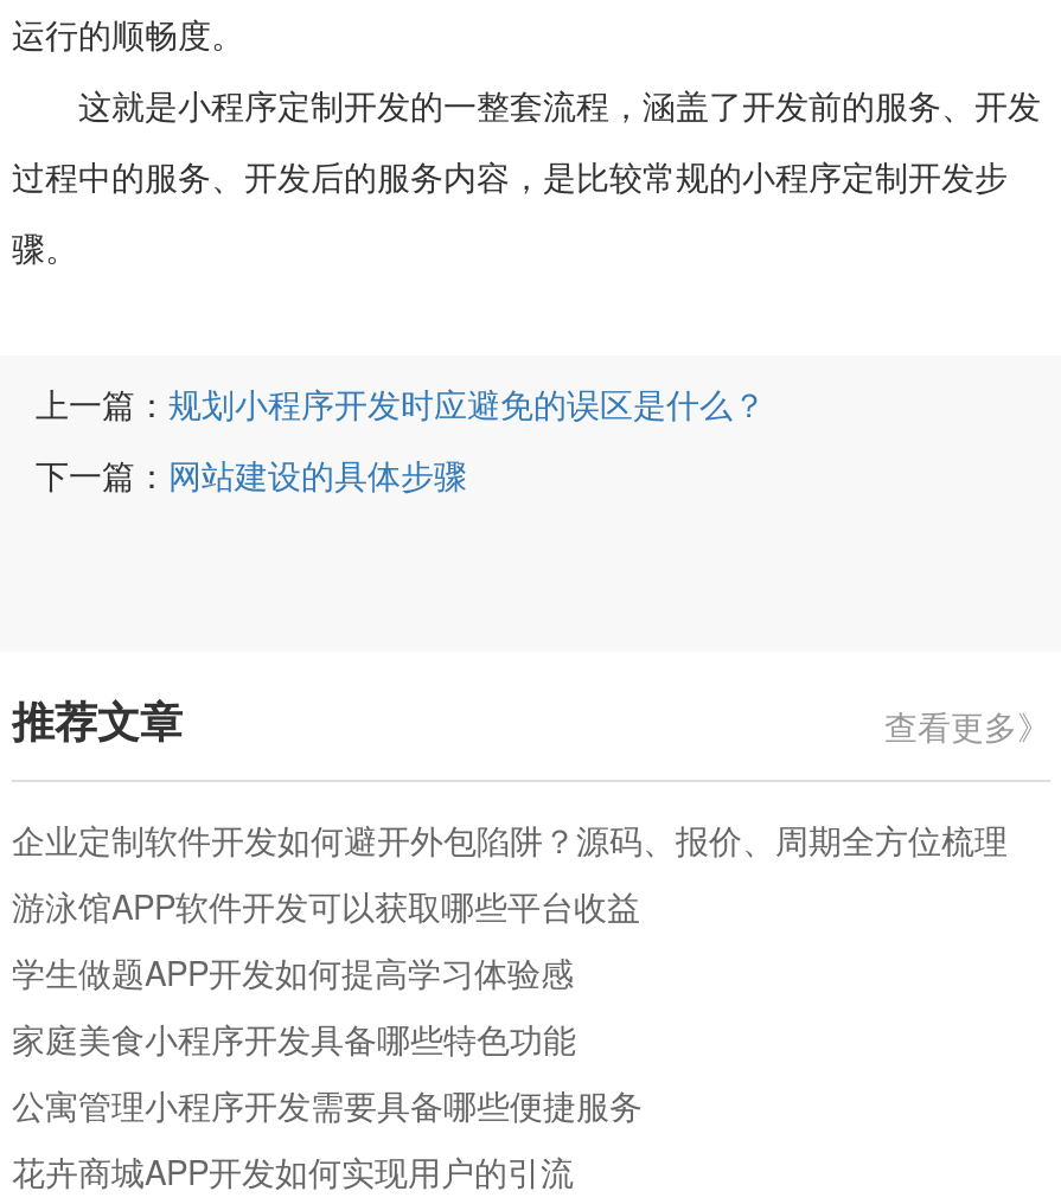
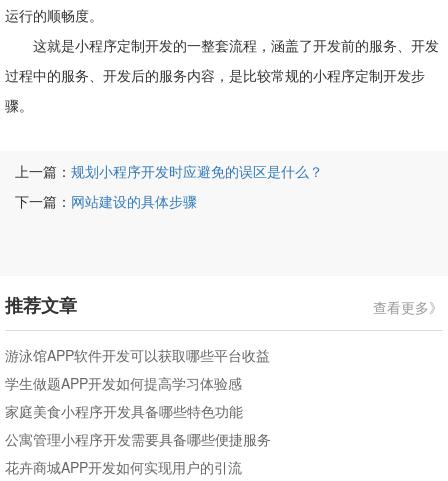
- 企业定制软件开发如何避开外包陷阱？源码、报价、周期全方位梳理
